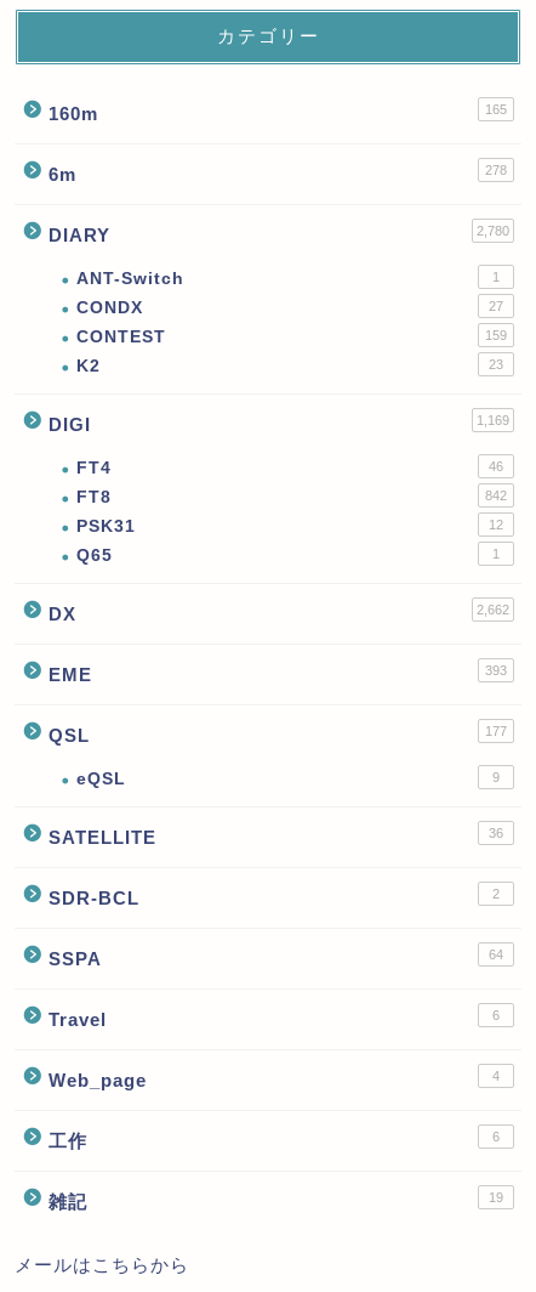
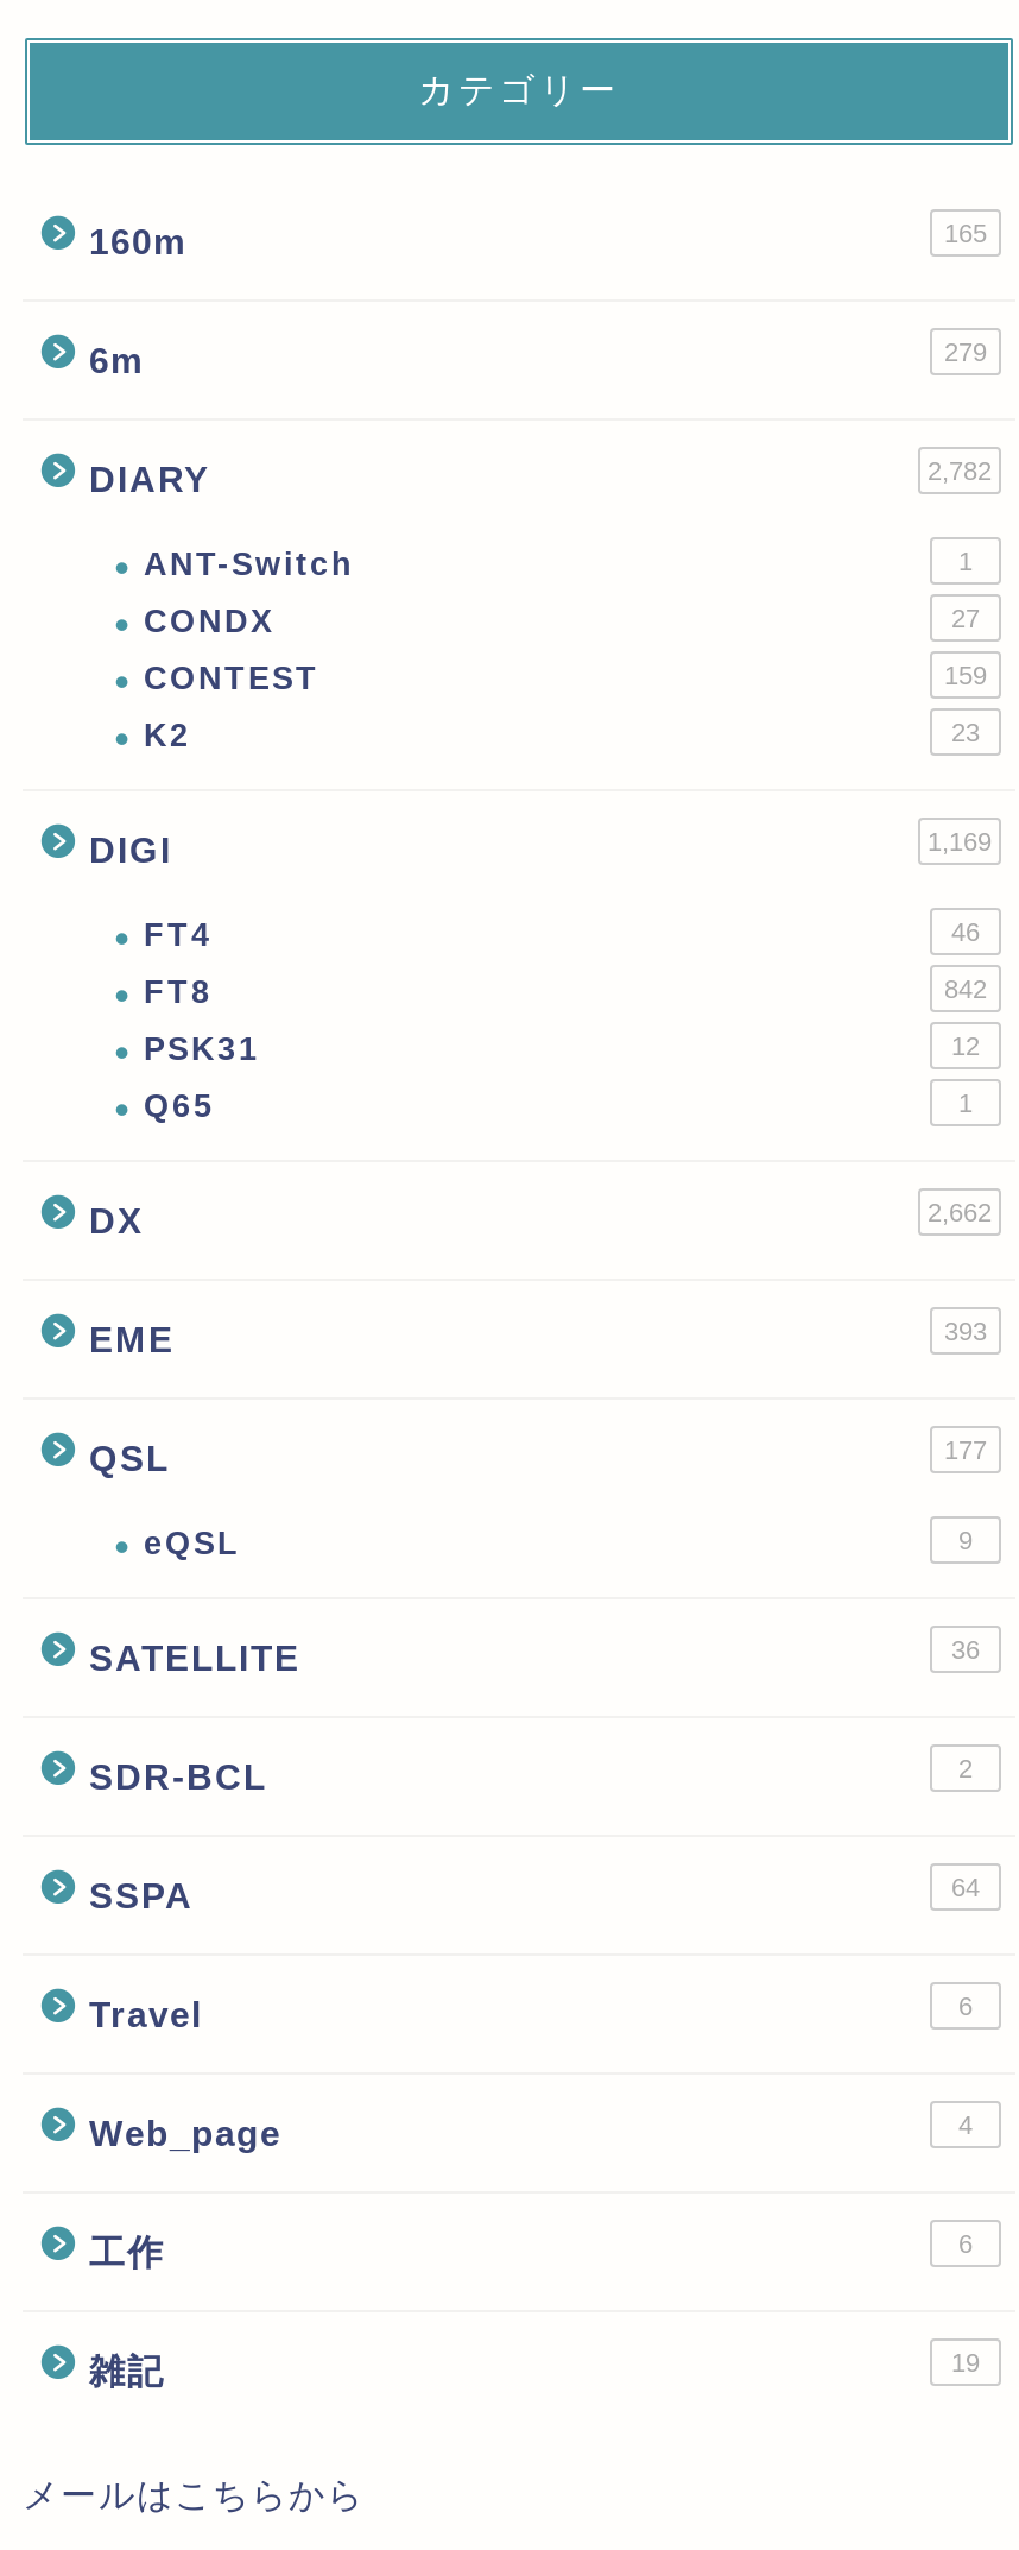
- 278
+ 279

- 2,780
+ 2,782
